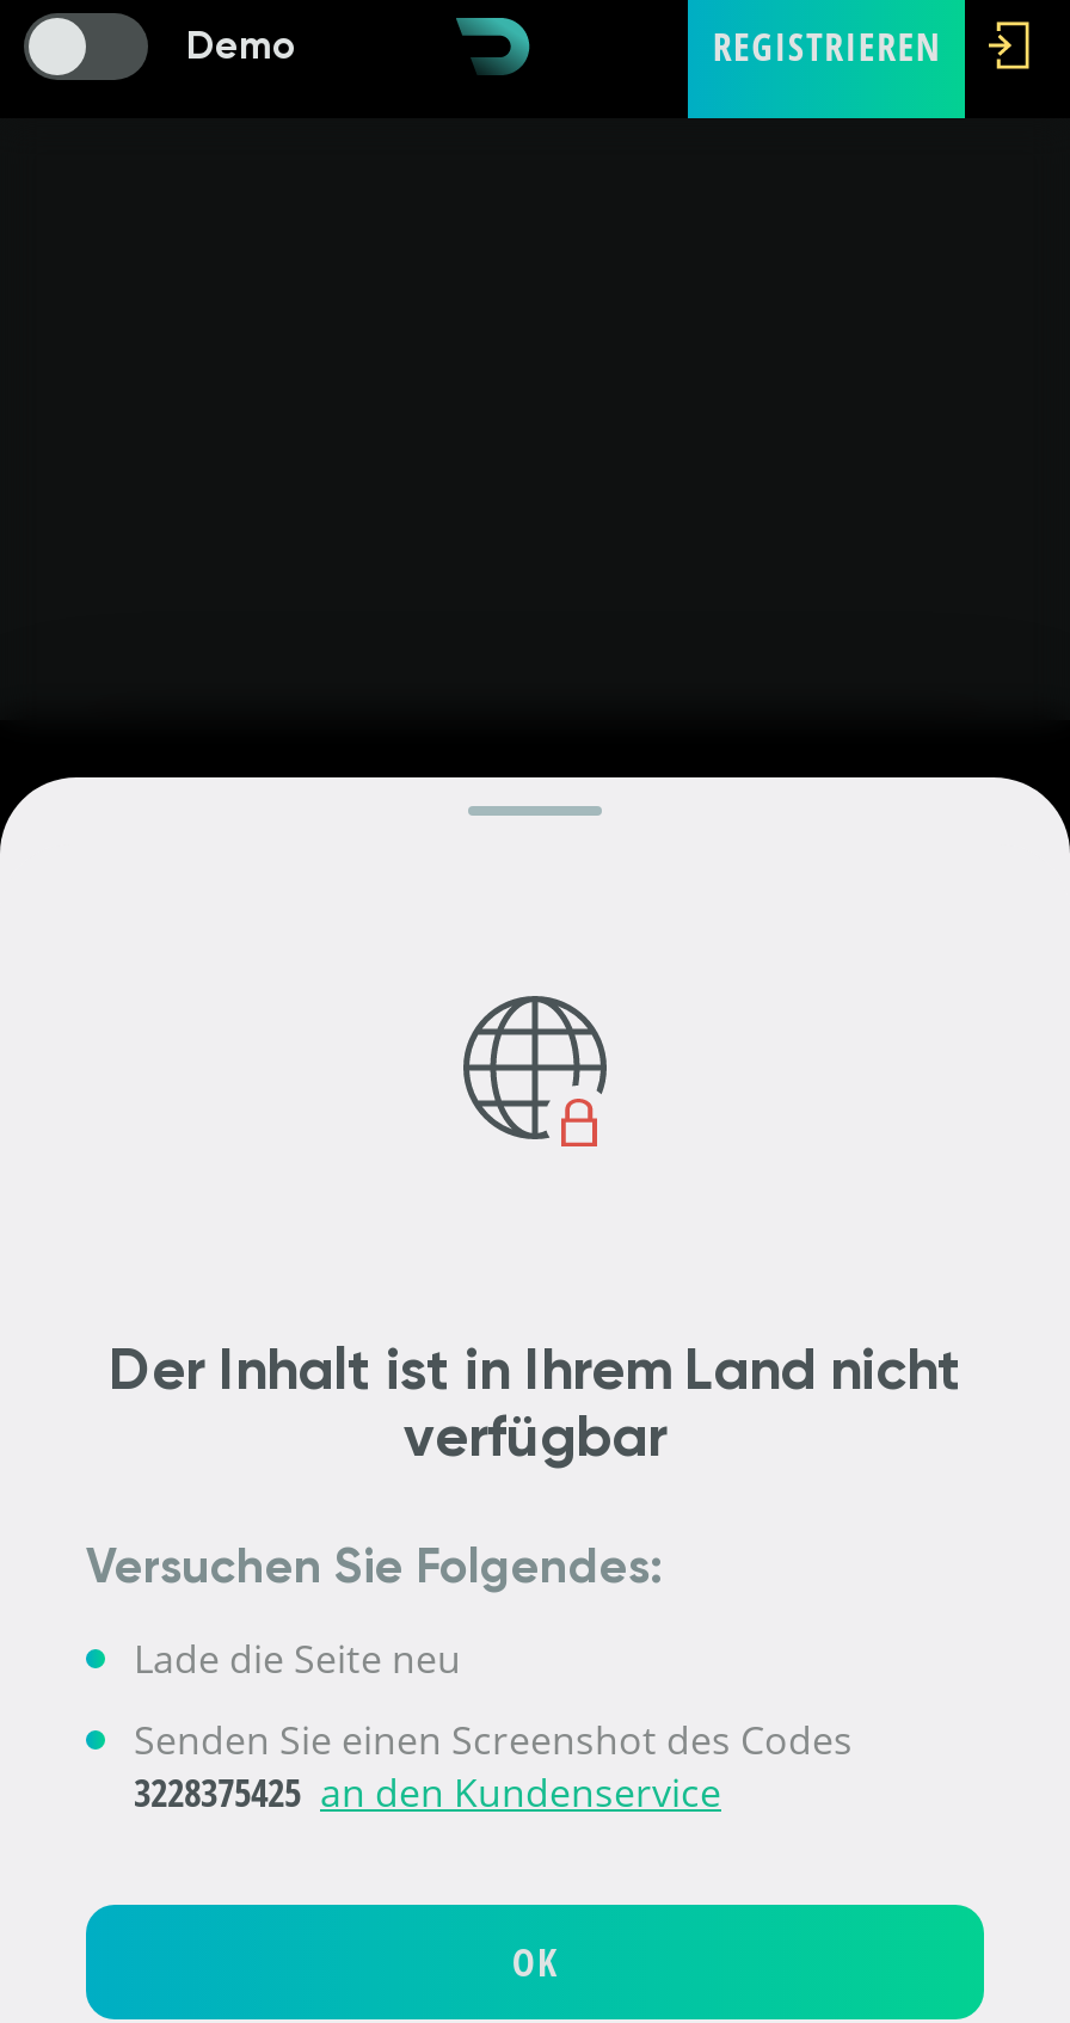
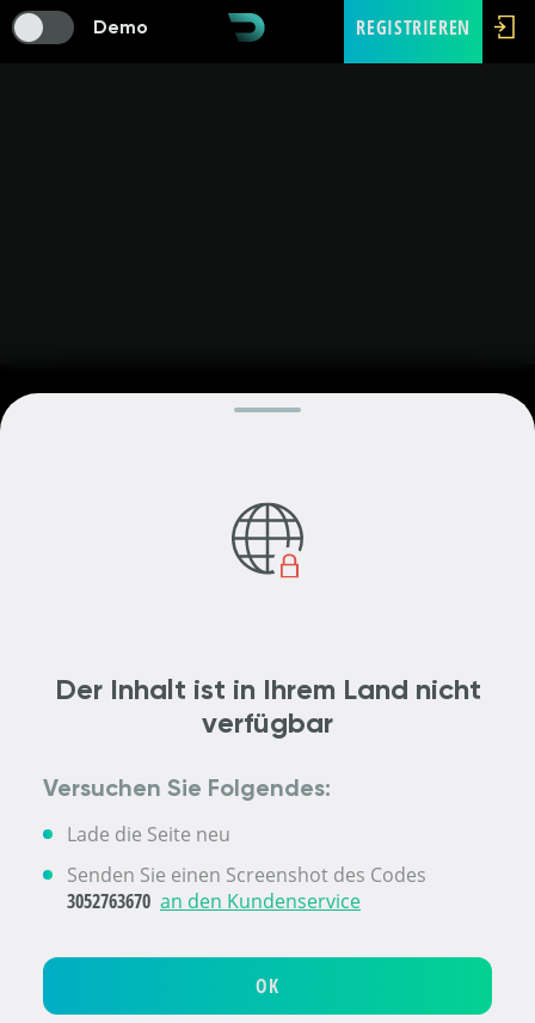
- 3228375425 an den Kundenservice
+ 3052763670 an den Kundenservice
